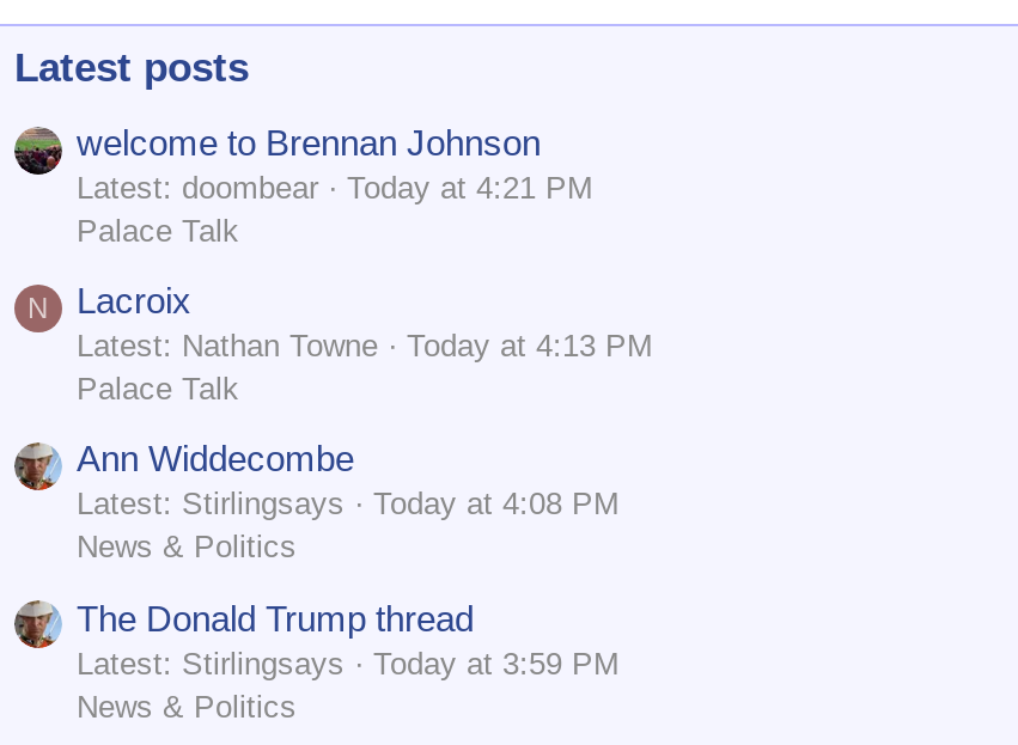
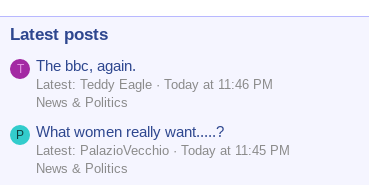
- welcome to Brennan Johnson
- Latest: doombear
- Today at 4:21 PM
- Palace Talk
- N
- Lacroix
- Latest: Nathan Towne
- Today at 4:13 PM
- Palace Talk
- Ann Widdecombe
- Latest: Stirlingsays
- Today at 4:08 PM
+ T
+ The bbc, again.
+ Latest: Teddy Eagle
+ Today at 11:46 PM

- The Donald Trump thread
- Latest: Stirlingsays
- Today at 3:59 PM
+ P
+ What women really want.....?
+ Latest: PalazioVecchio
+ Today at 11:45 PM
